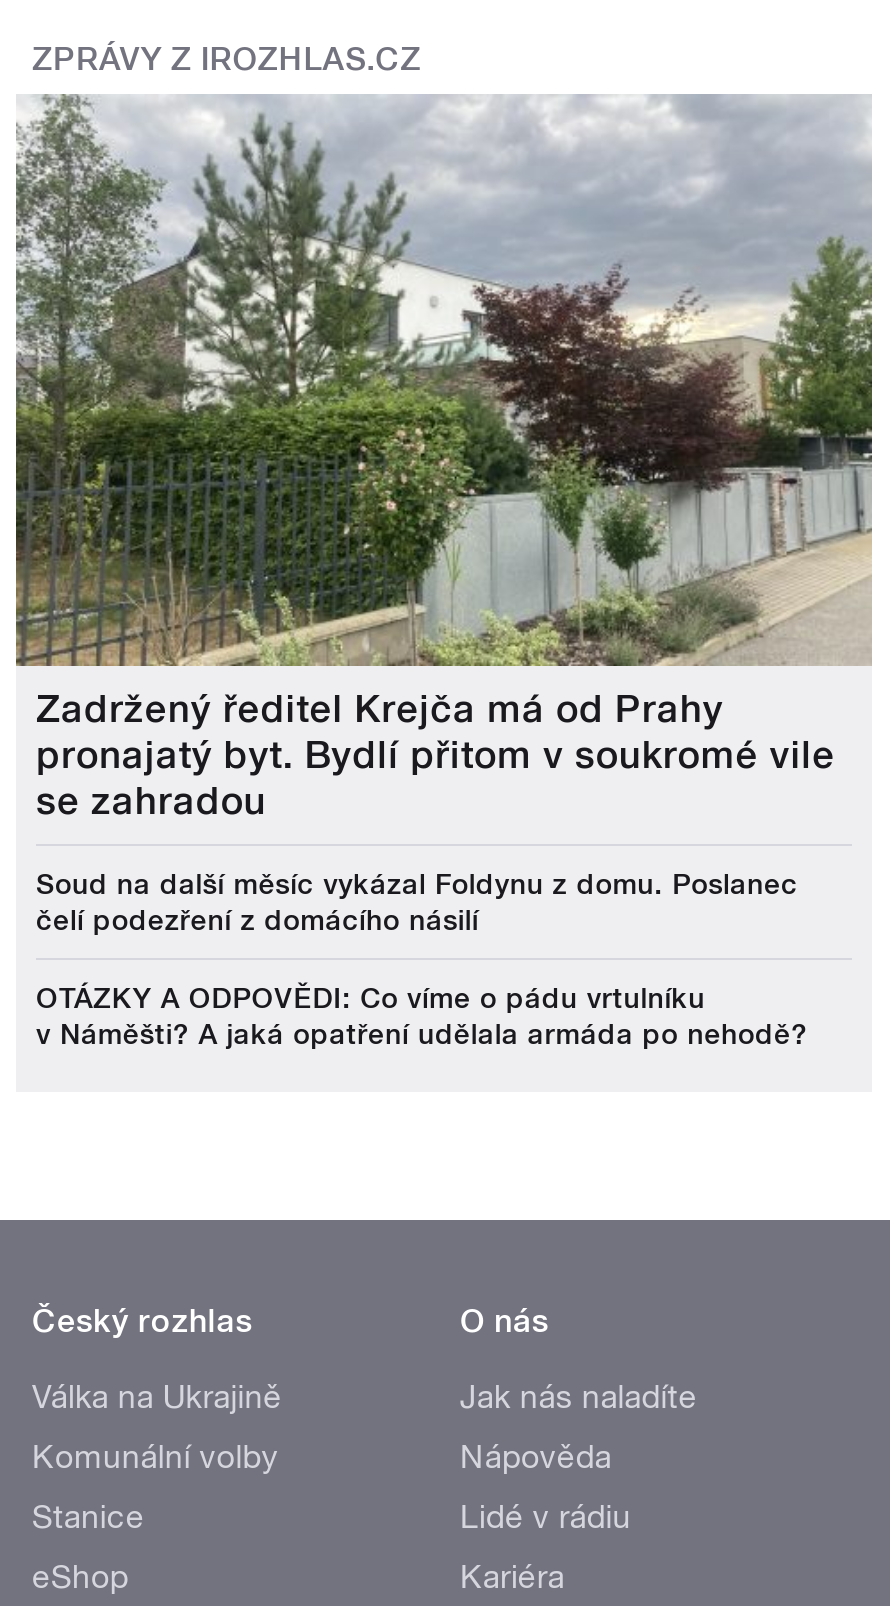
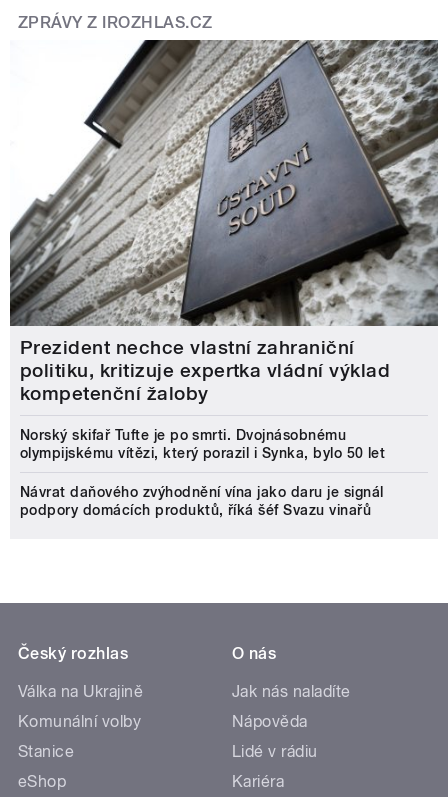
- [image]
- Zadržený ředitel Krejča má od Prahy
- pronajatý byt. Bydlí přitom v soukromé vile
- se zahradou
+ [image]
+ Prezident nechce vlastní zahraniční
+ politiku, kritizuje expertka vládní výklad
+ kompetenční žaloby

- Soud na další měsíc vykázal Foldynu z domu. Poslanec
- čelí podezření z domácího násilí
+ Norský skifař Tufte je po smrti. Dvojnásobnému
+ olympijskému vítězi, který porazil i Synka, bylo 50 let

- OTÁZKY A ODPOVĚDI: Co víme o pádu vrtulníku
- v Náměšti? A jaká opatření udělala armáda po nehodě?
+ Návrat daňového zvýhodnění vína jako daru je signál
+ podpory domácích produktů, říká šéf Svazu vinařů
